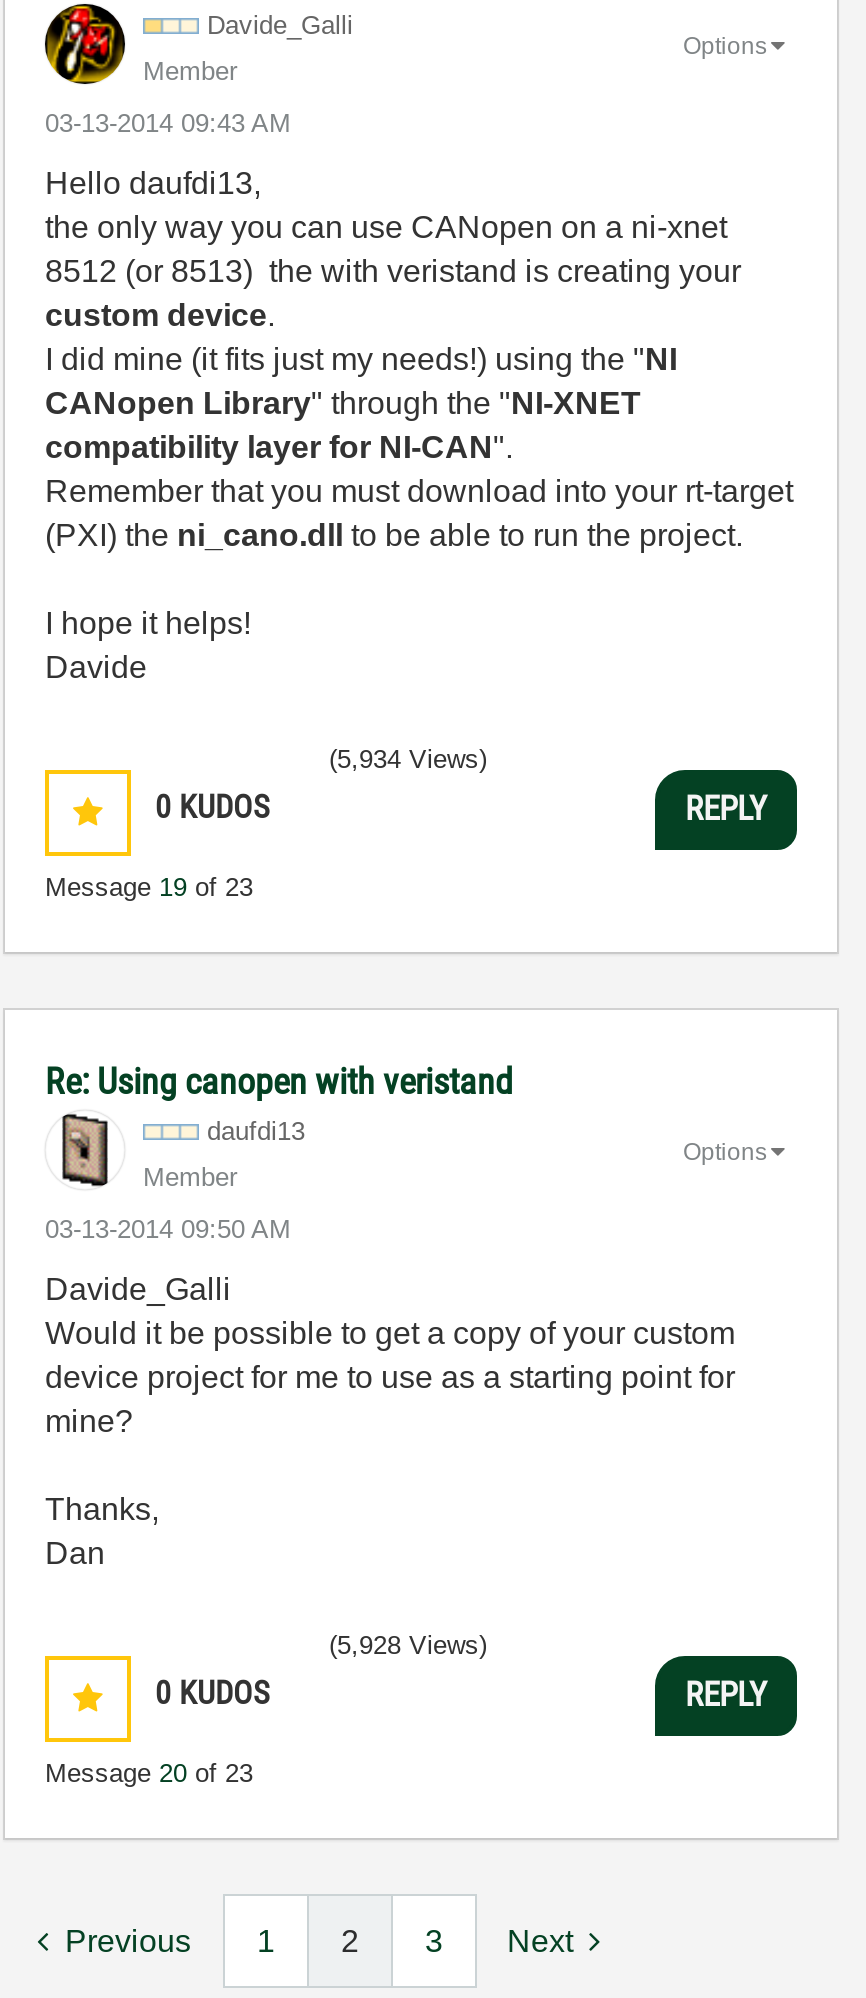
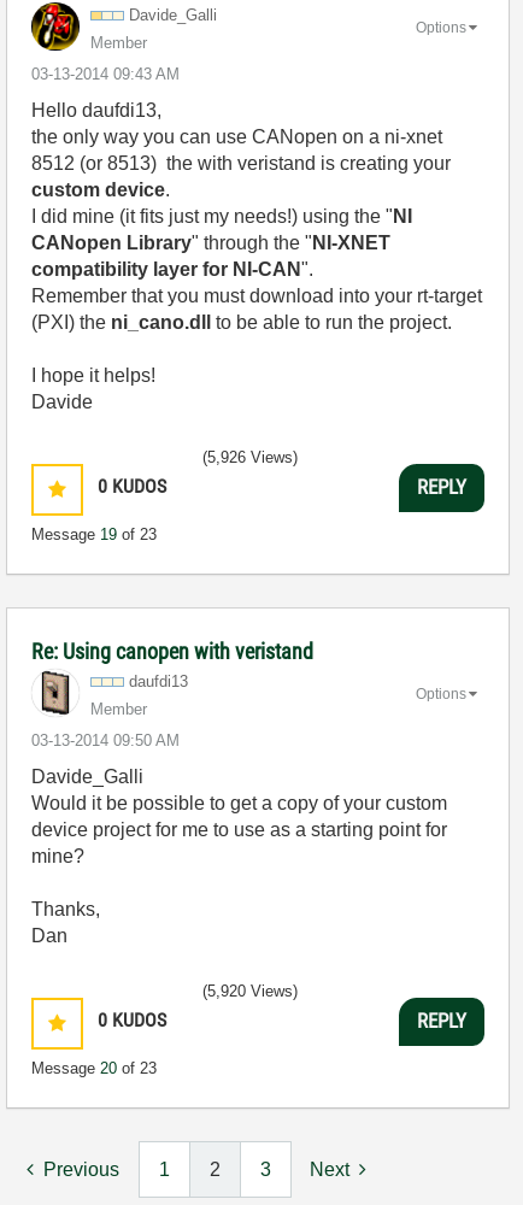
- (5,934 Views)
+ (5,926 Views)

- (5,928 Views)
+ (5,920 Views)
